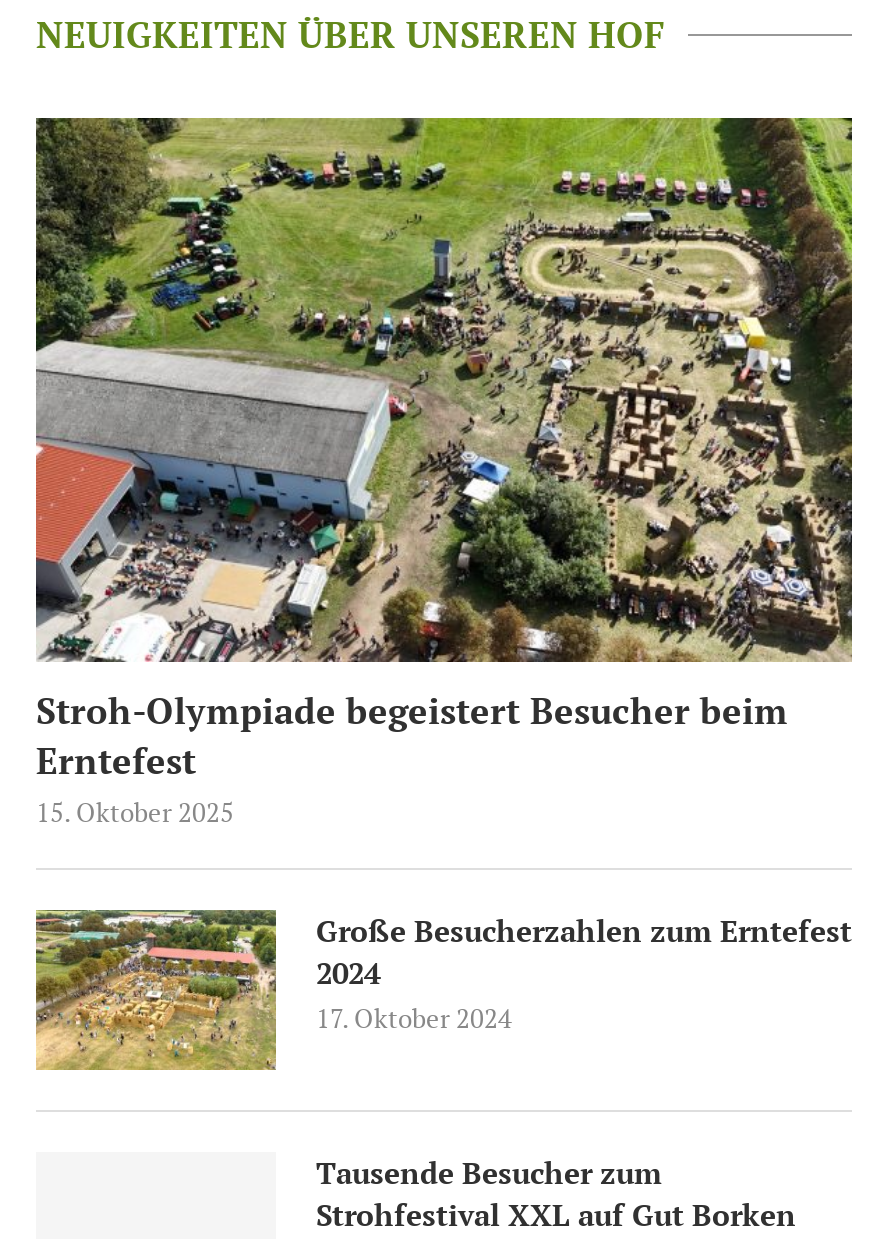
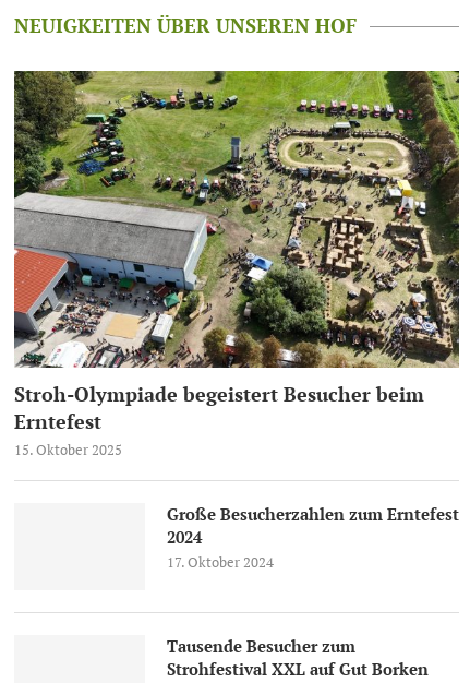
- [image]
